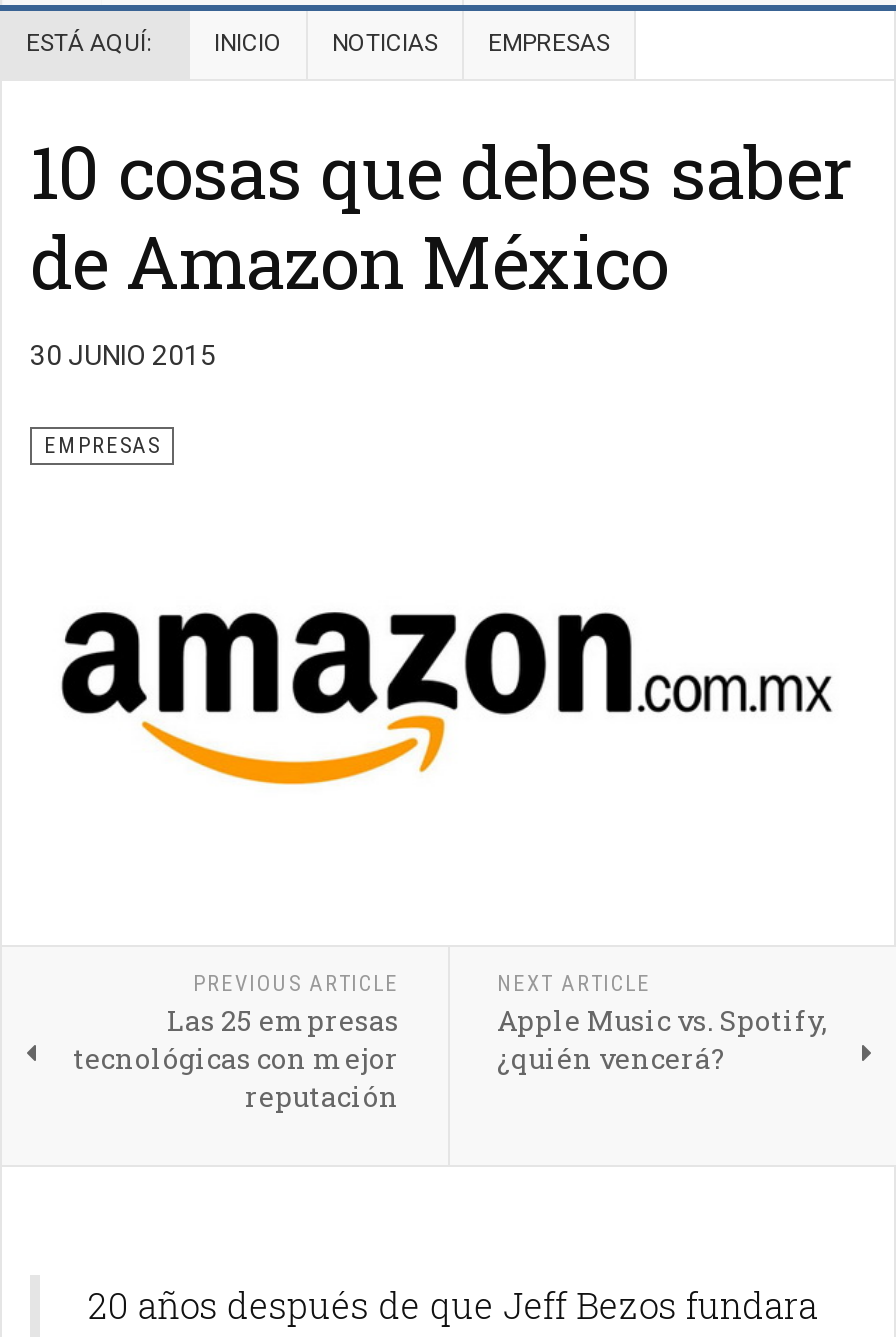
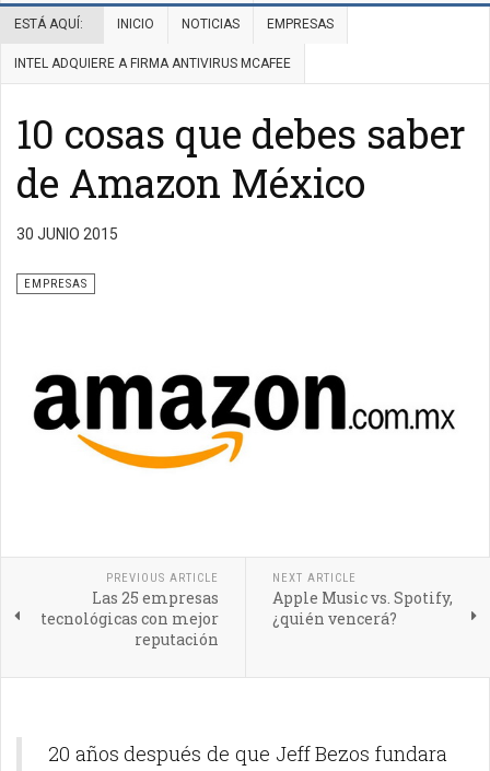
+ INTEL ADQUIERE A FIRMA ANTIVIRUS MCAFEE
